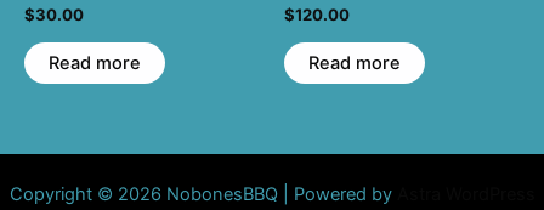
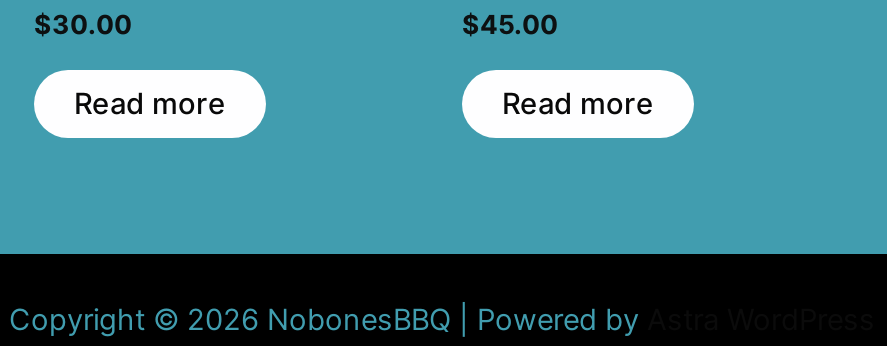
- $120.00
+ $45.00
